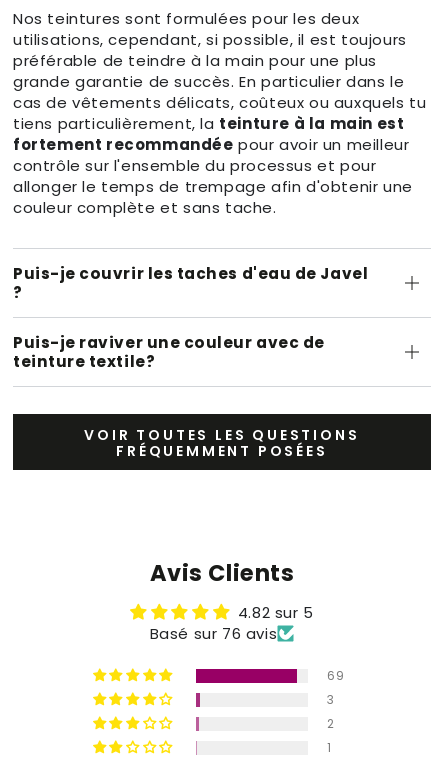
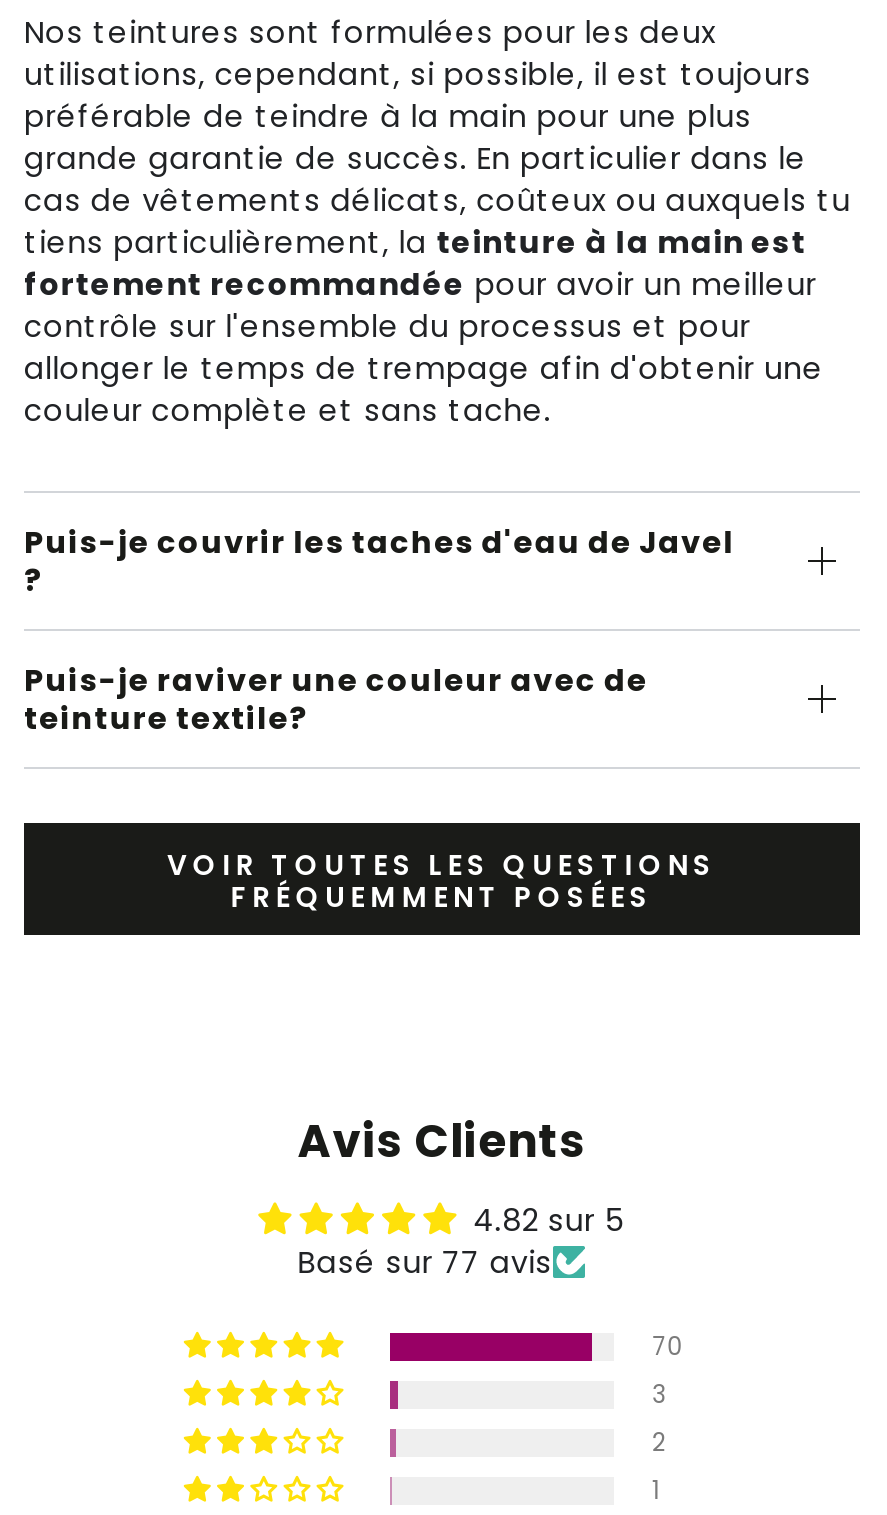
- Basé sur 76 avis
+ Basé sur 77 avis

- 69
+ 70
